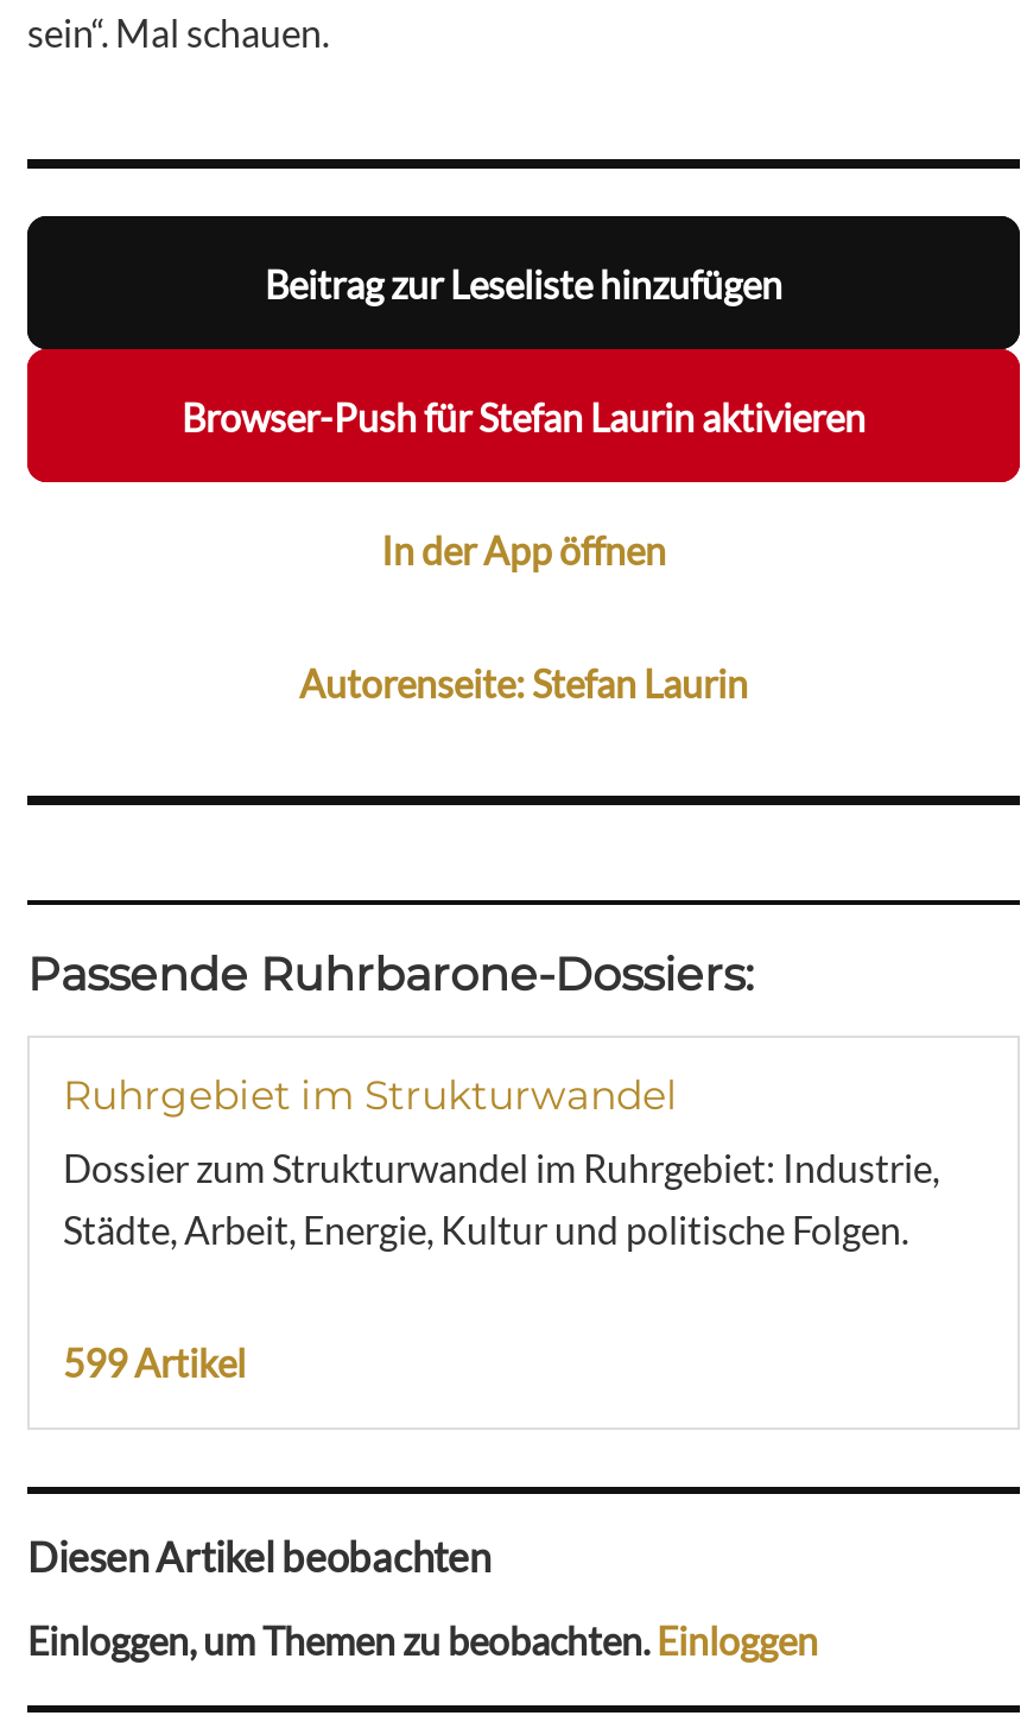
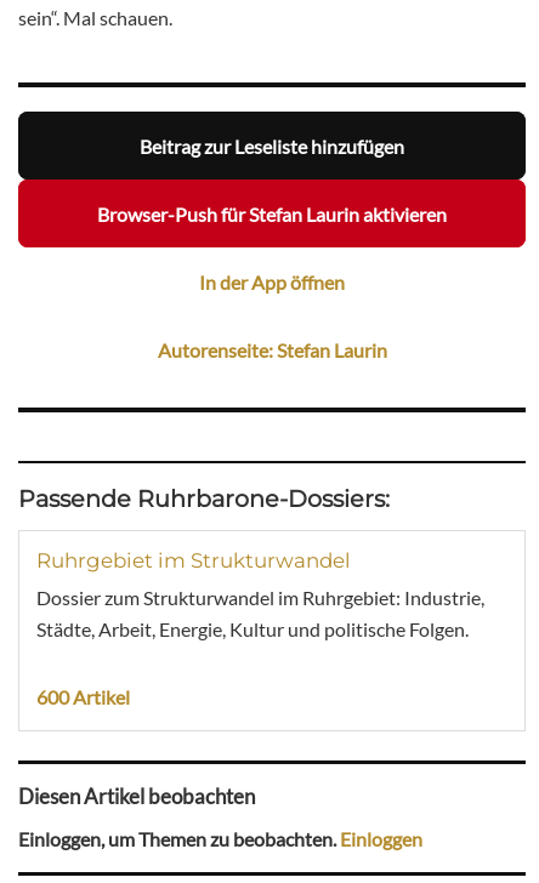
- 599 Artikel
+ 600 Artikel
